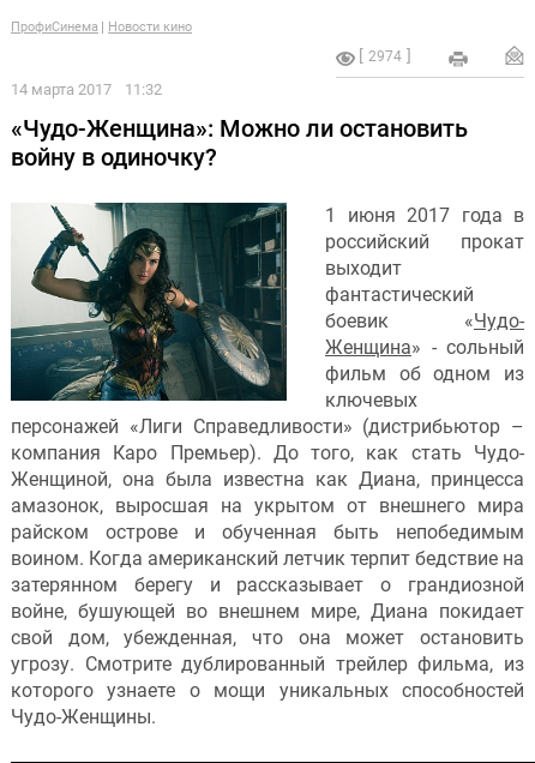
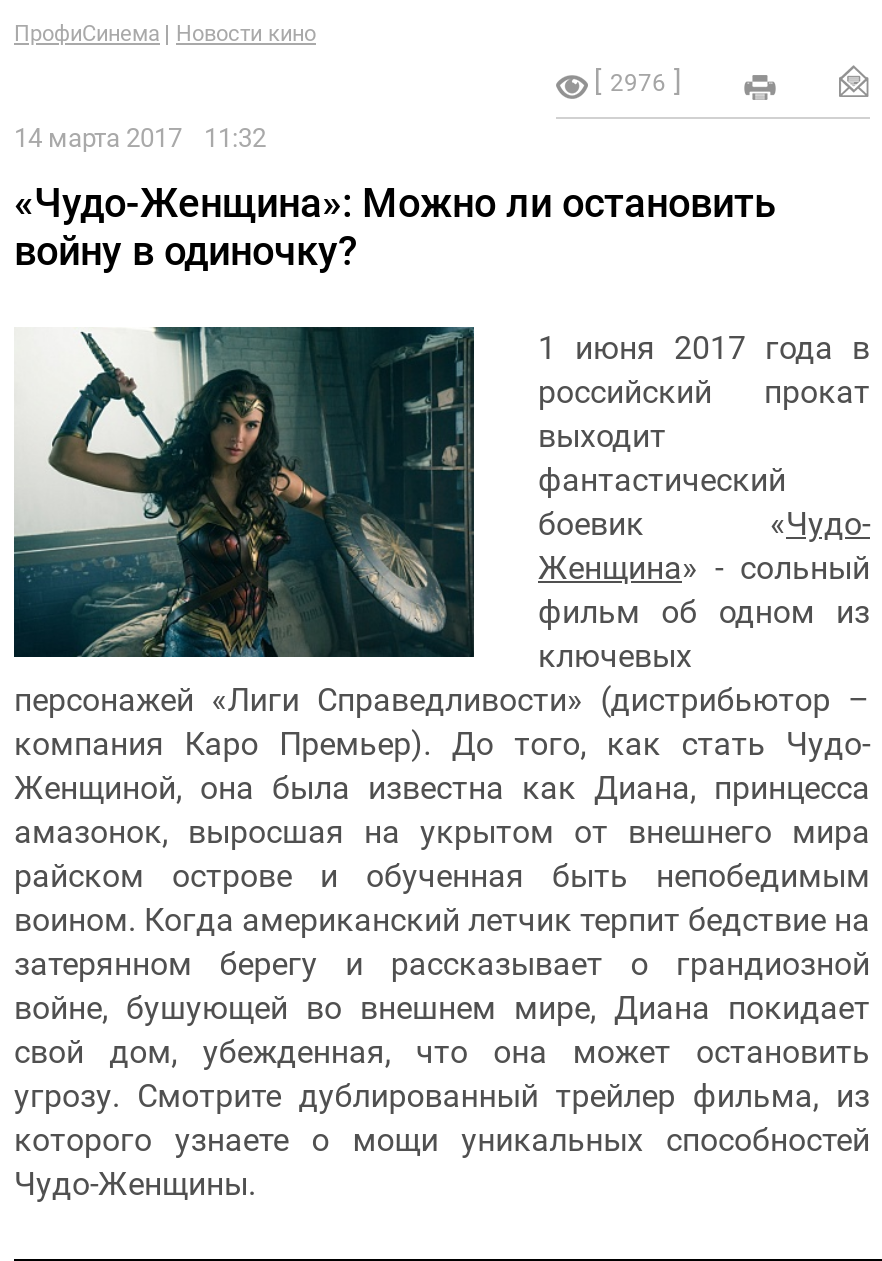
- 2974
+ 2976
